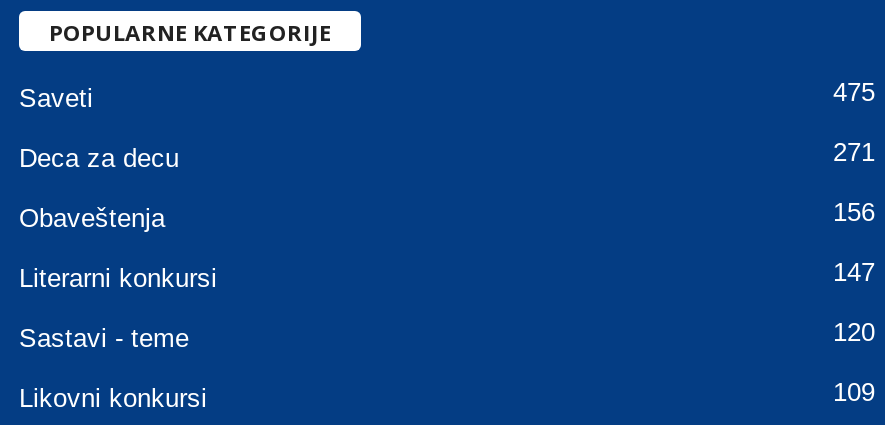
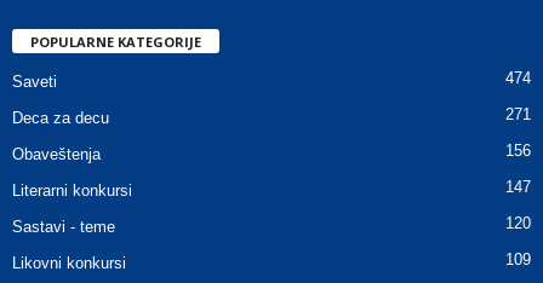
- 475
+ 474
